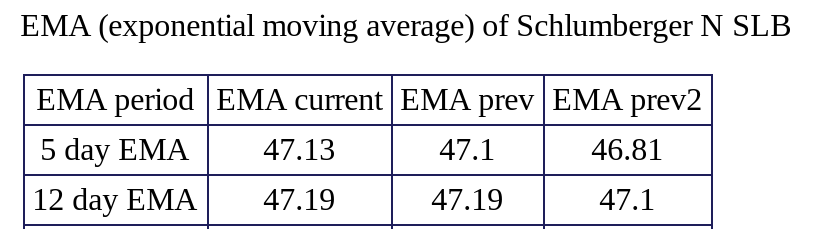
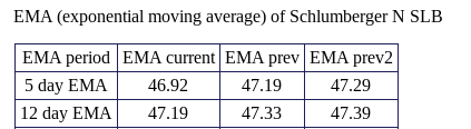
- 47.13
+ 46.92

- 47.1
+ 47.19

- 46.81
+ 47.29

- 47.19
+ 47.33

- 47.1
+ 47.39
